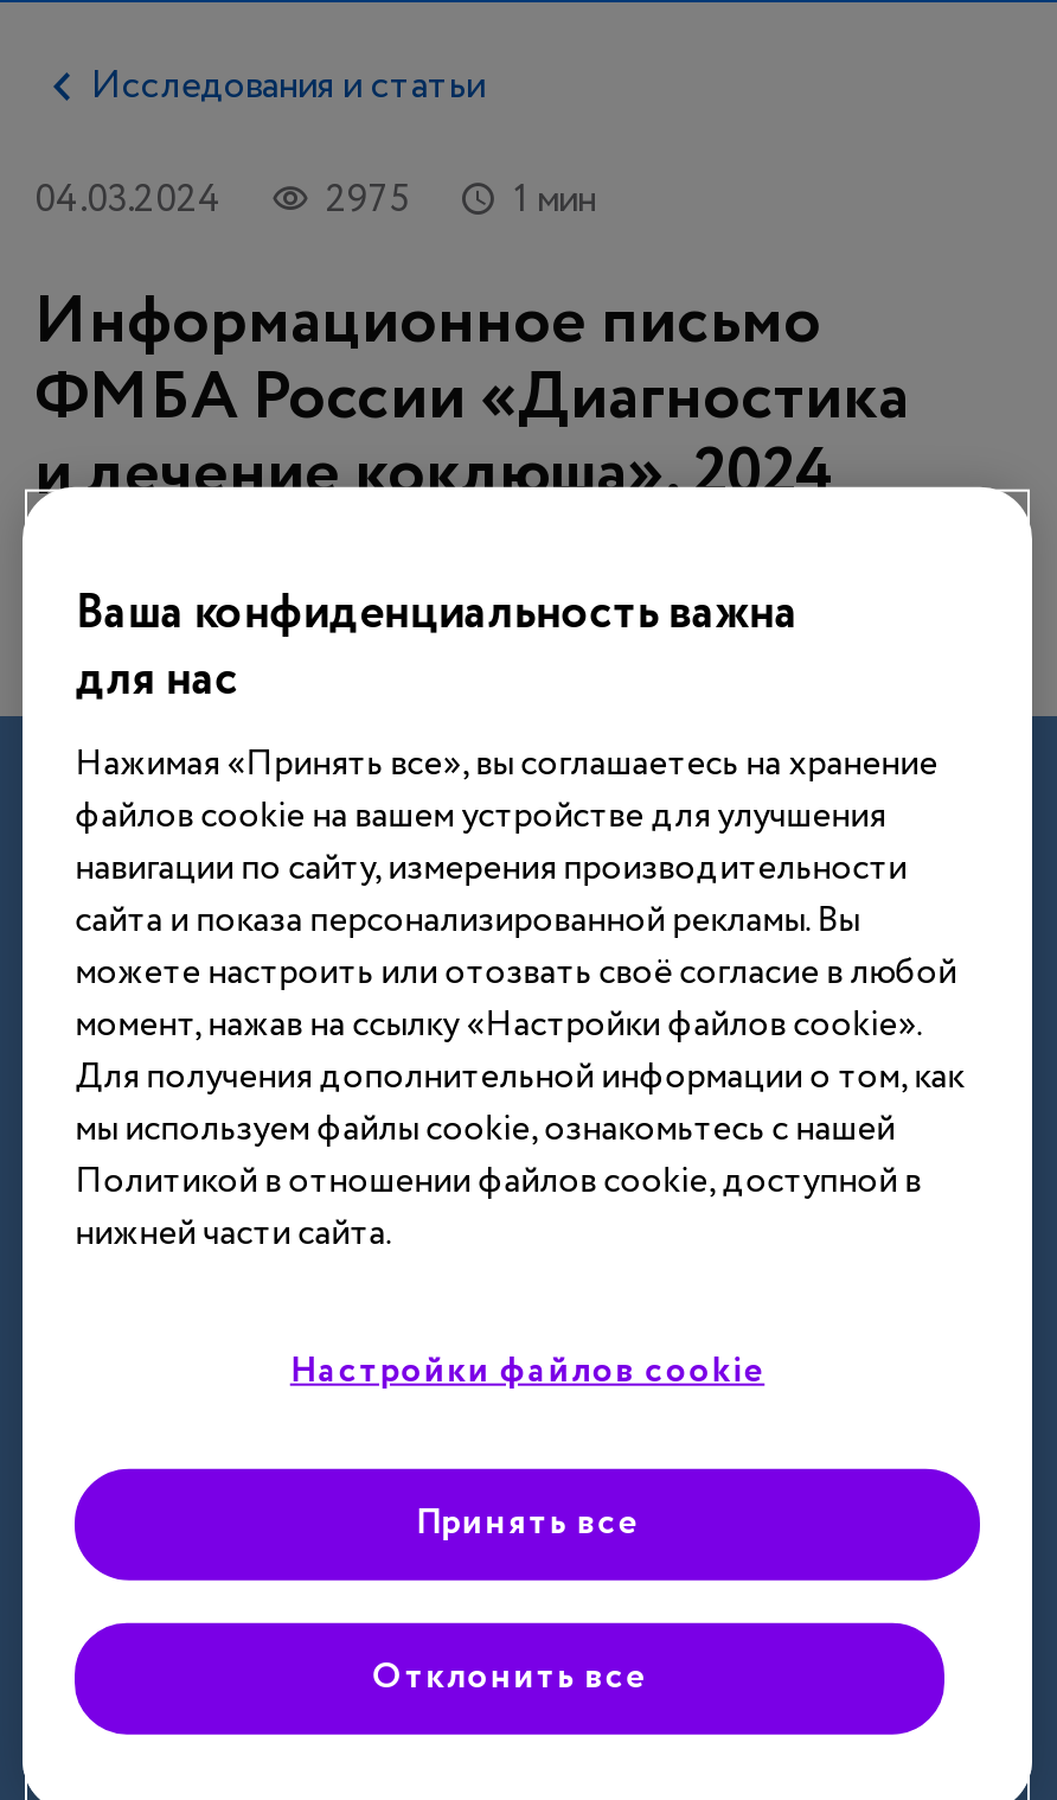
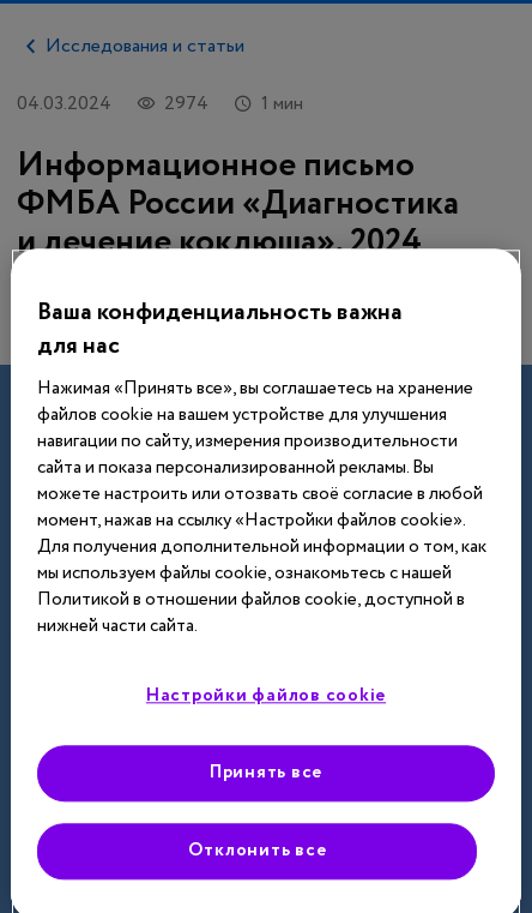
- 04.03.2024 2975 1 мин
+ 04.03.2024 2974 1 мин
